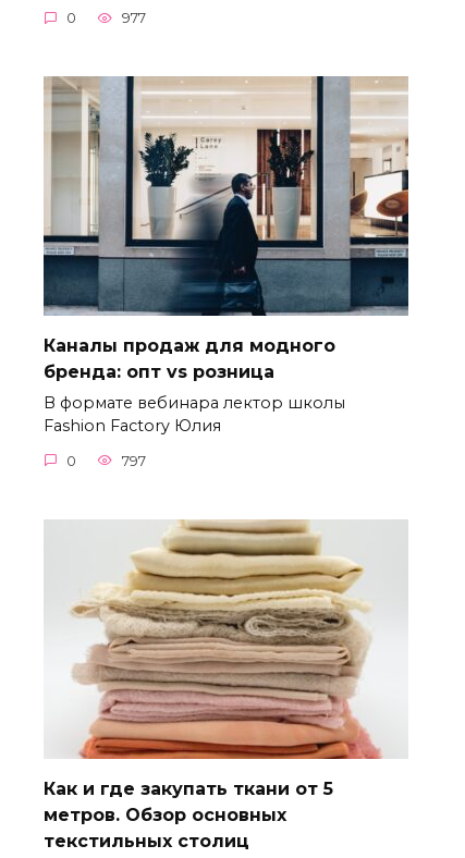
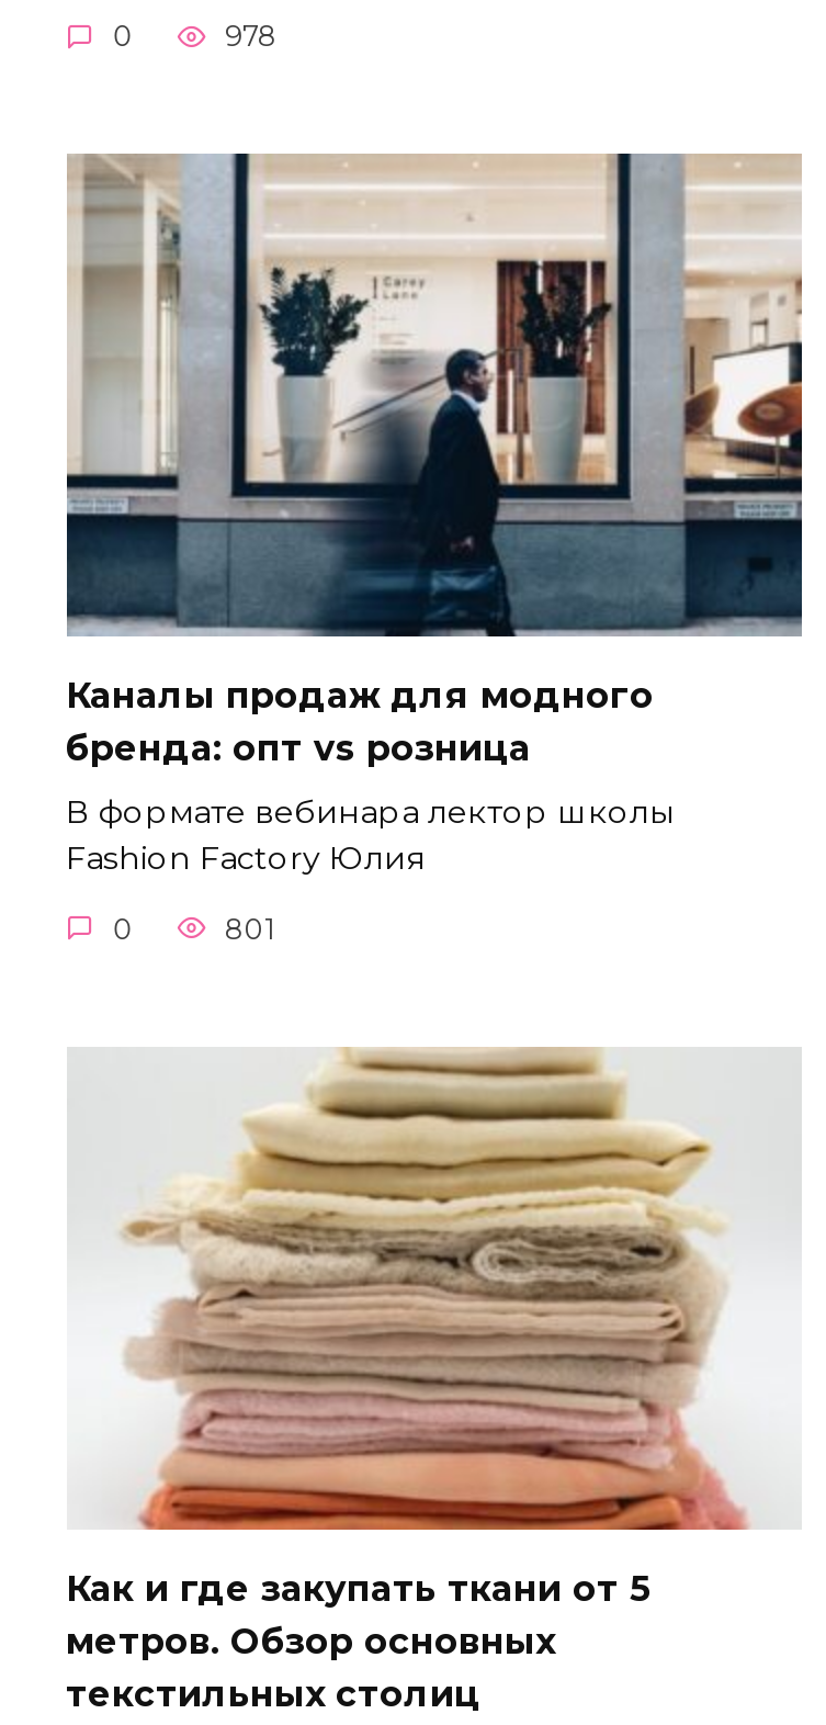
- 977
+ 978

- 797
+ 801
